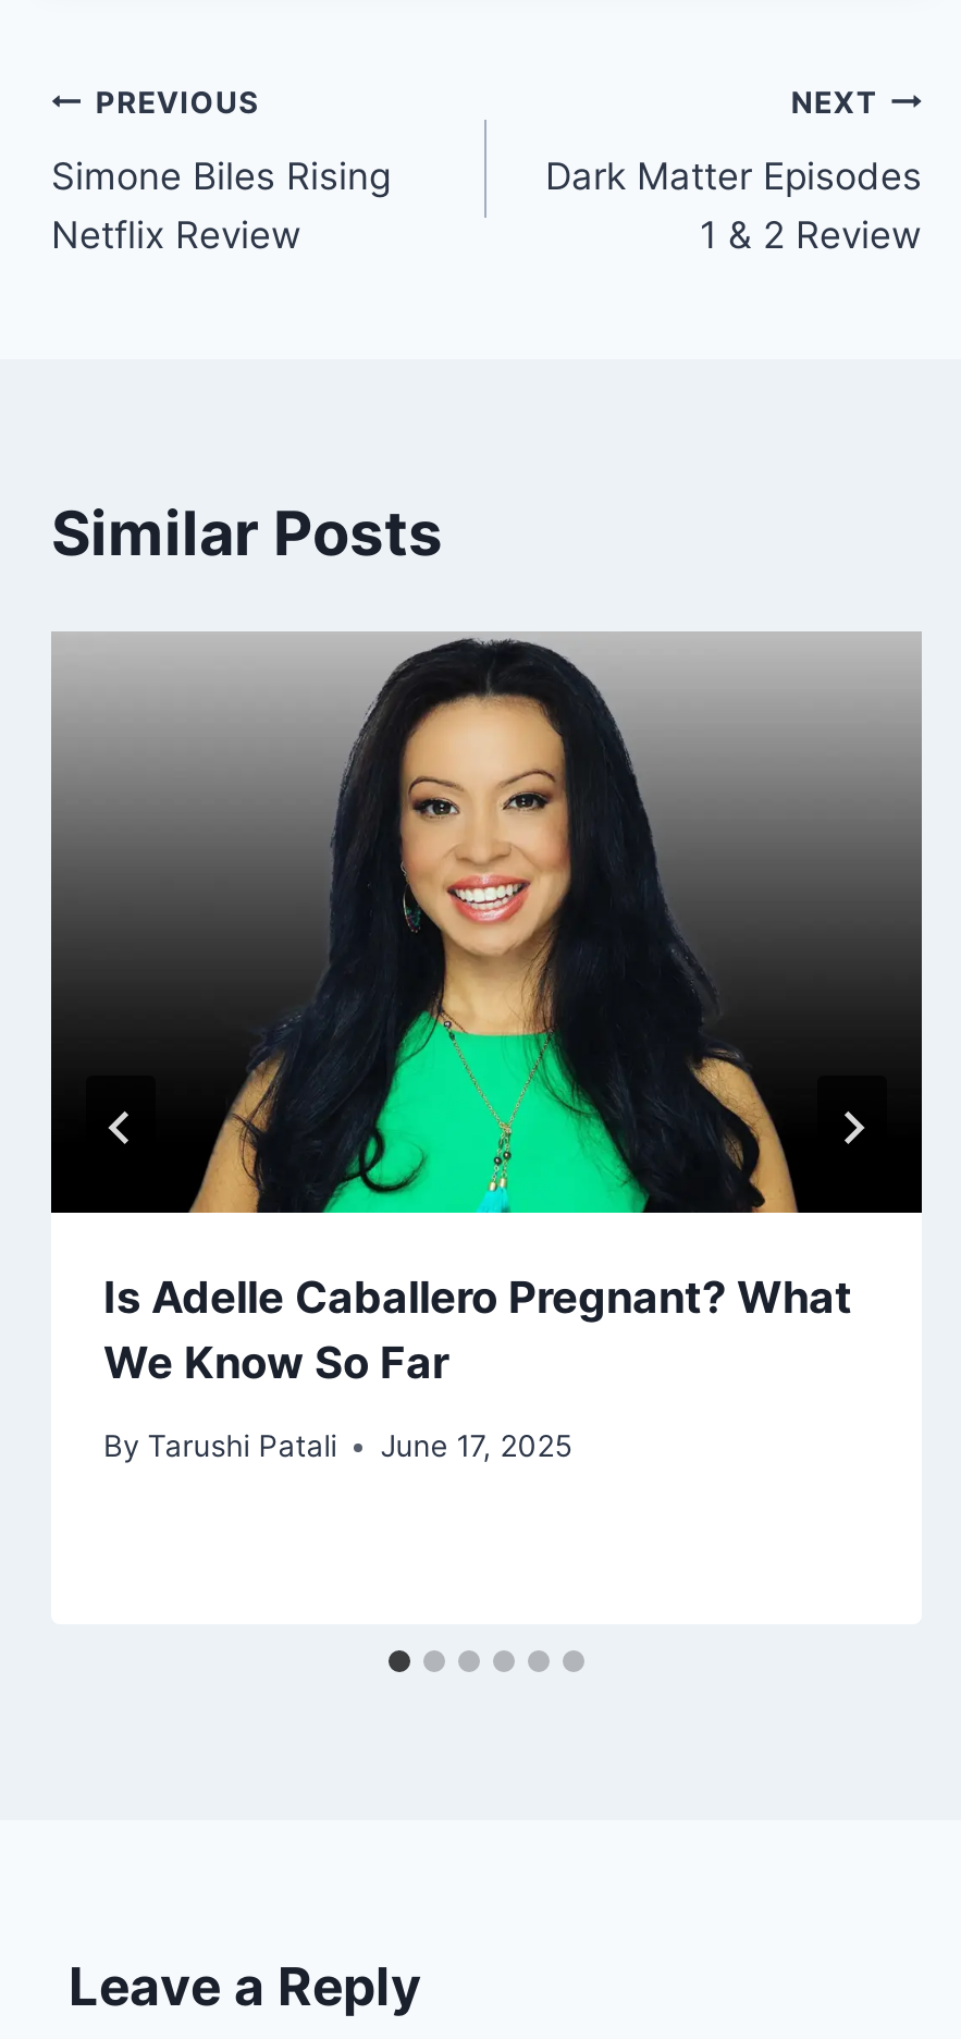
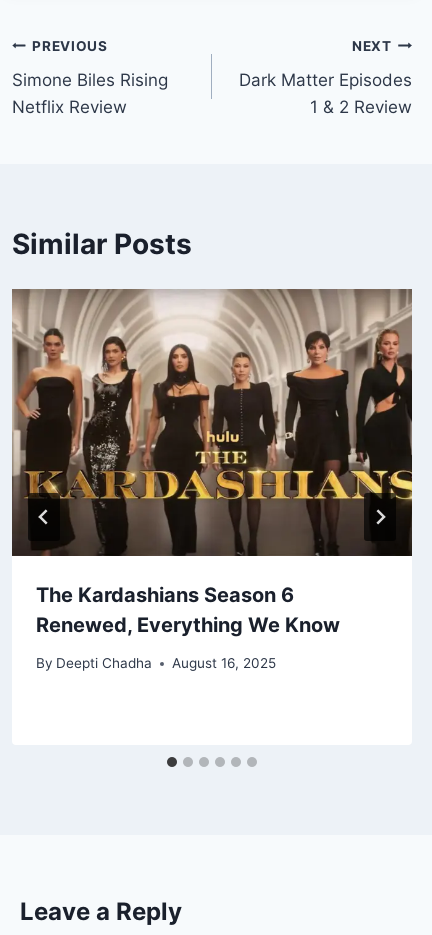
- [image]
- Is Adelle Caballero Pregnant? What
- We Know So Far
+ [image]
+ The Kardashians Season 6
+ Renewed, Everything We Know

- By Tarushi Patali
- June 17, 2025
+ By Deepti Chadha
+ August 16, 2025
